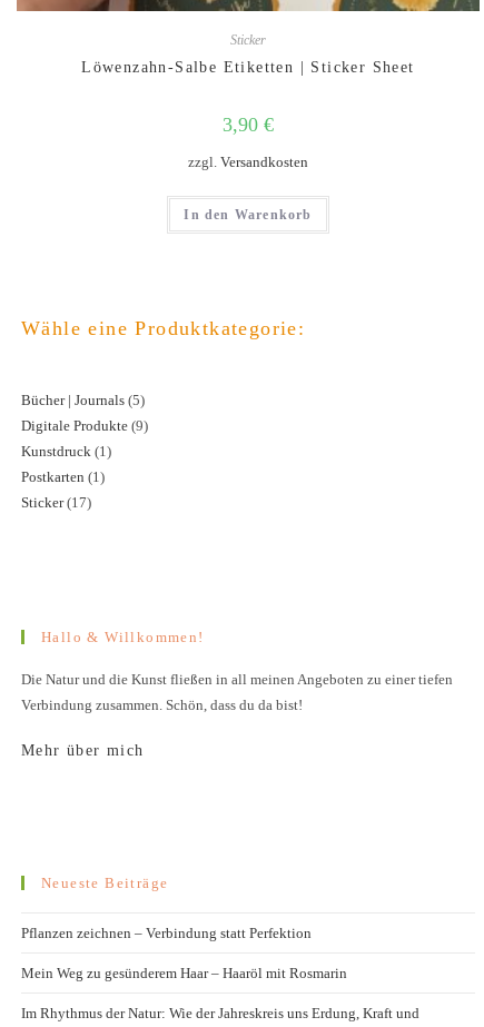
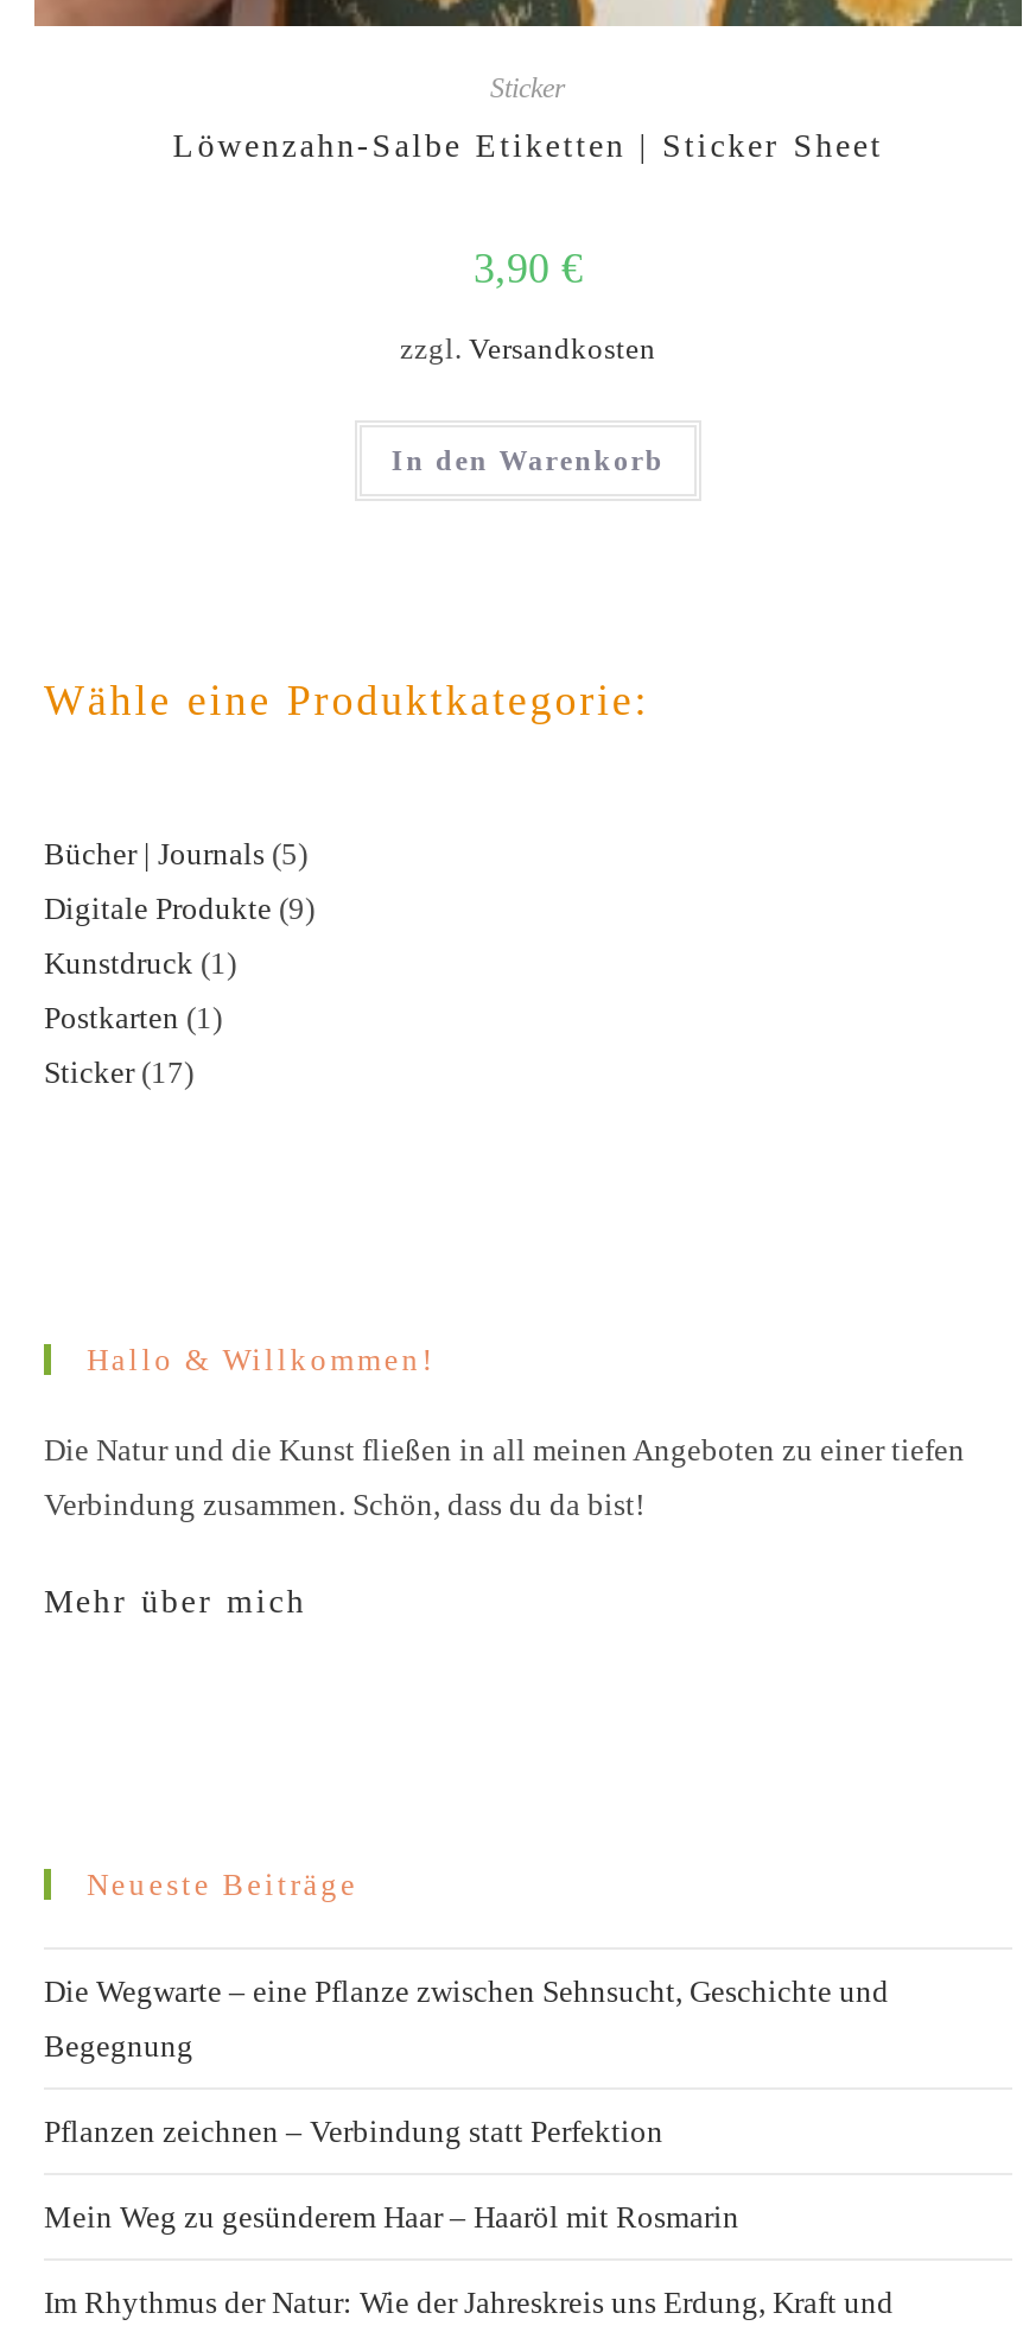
+ Die Wegwarte – eine Pflanze zwischen Sehnsucht, Geschichte und
+ Begegnung
